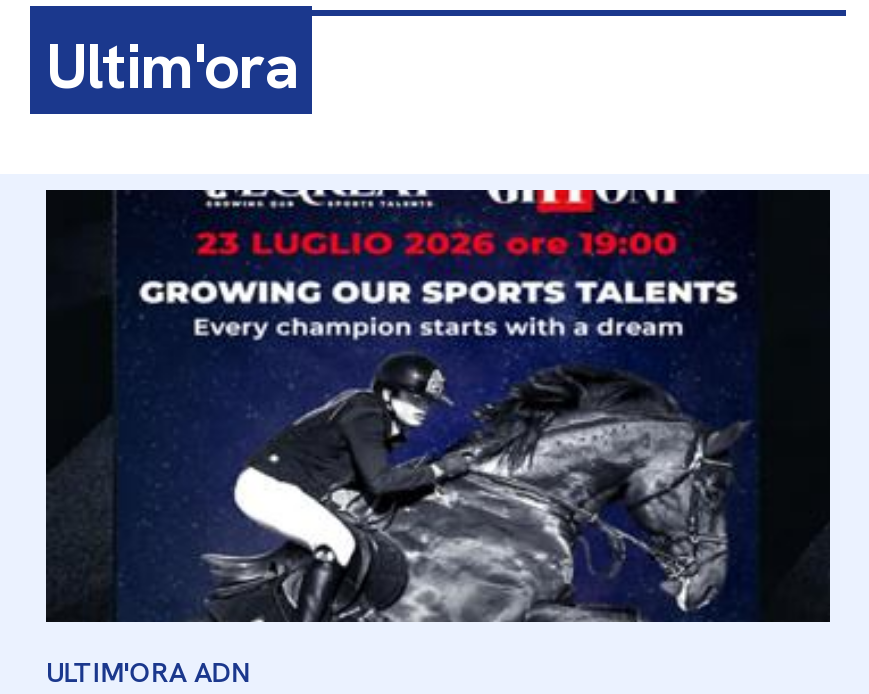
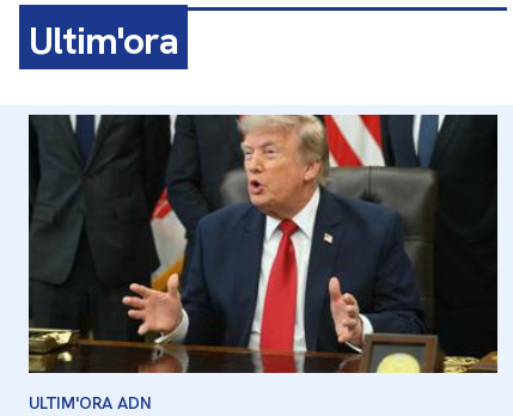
- [image]
+ [image]
